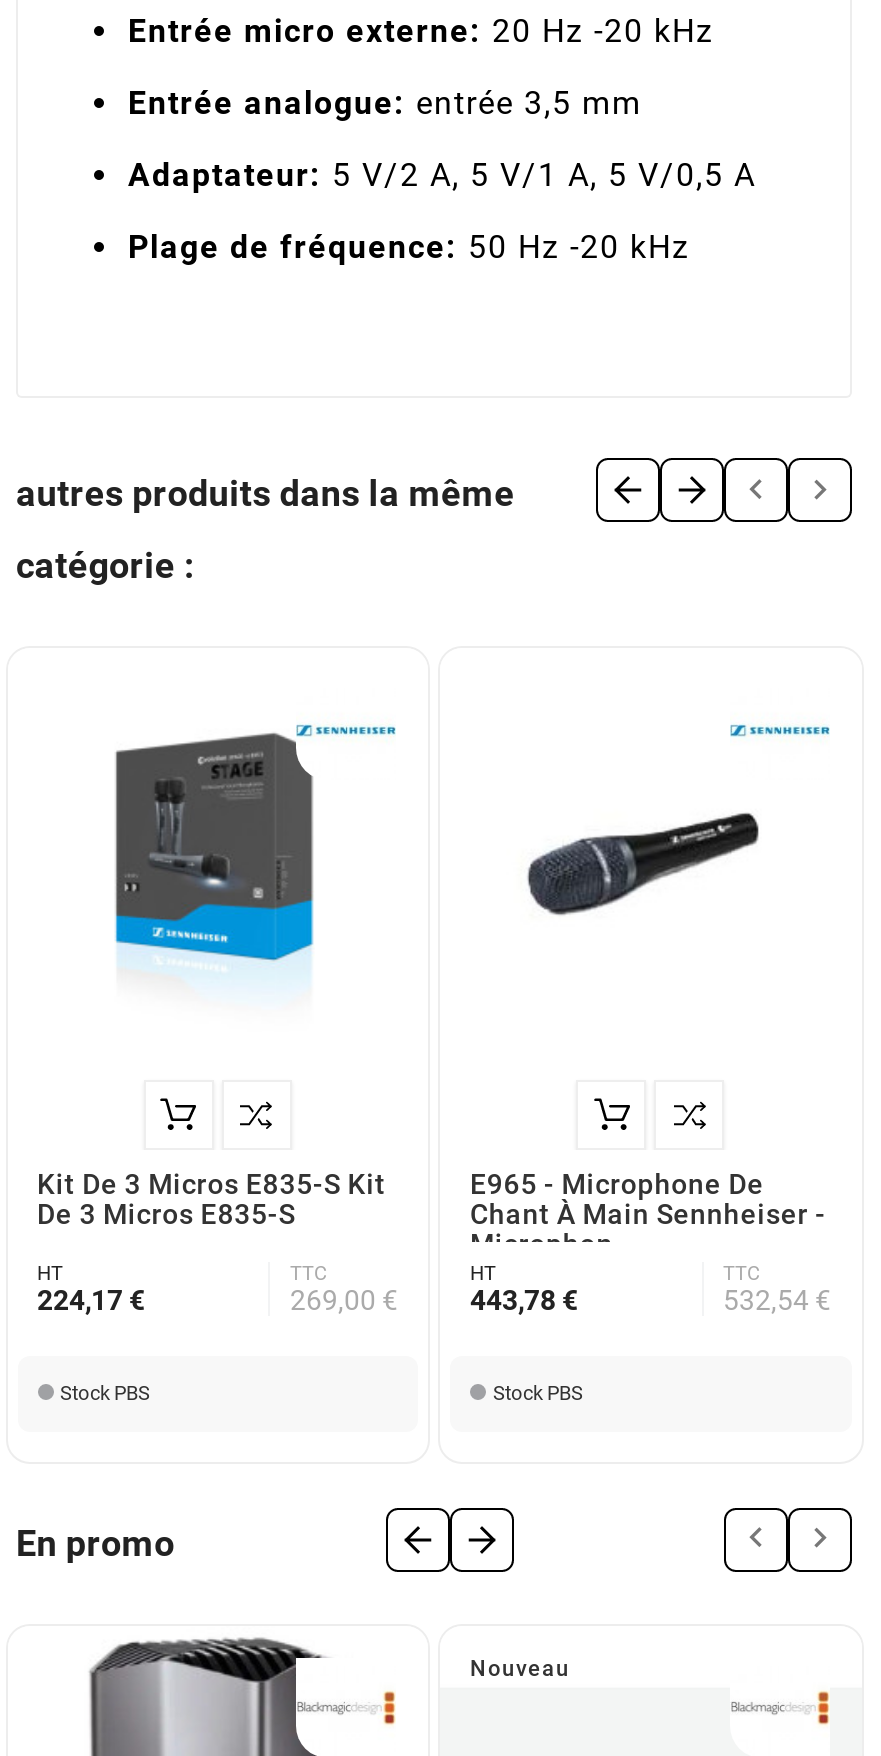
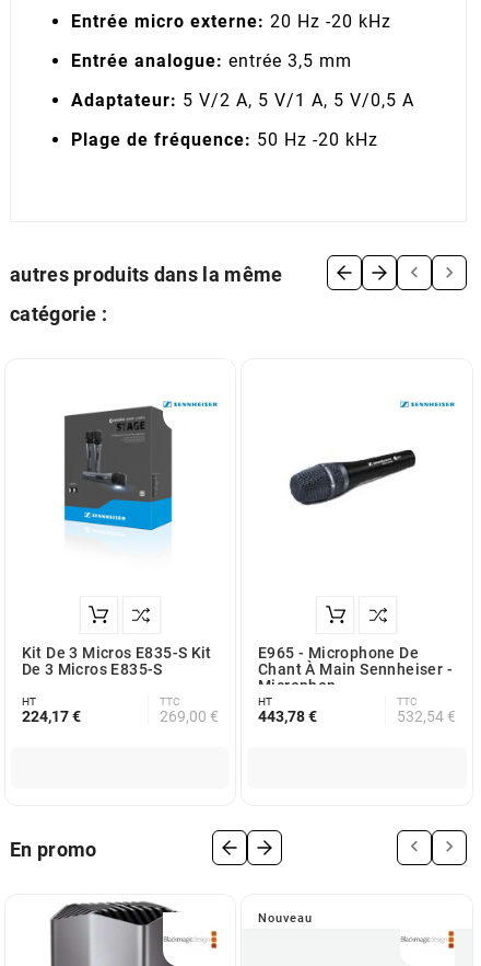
- Stock PBS

- Stock PBS
